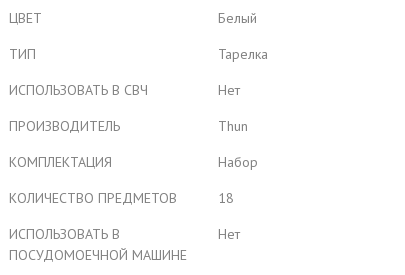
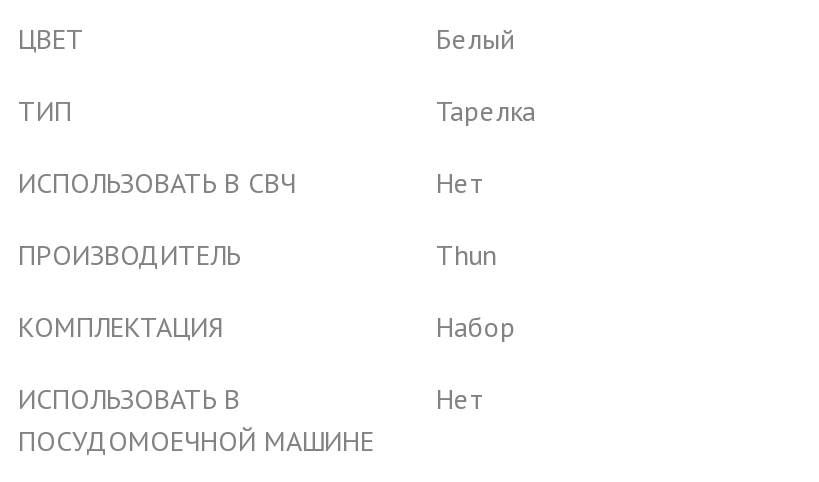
- КОЛИЧЕСТВО ПРЕДМЕТОВ
- 18
